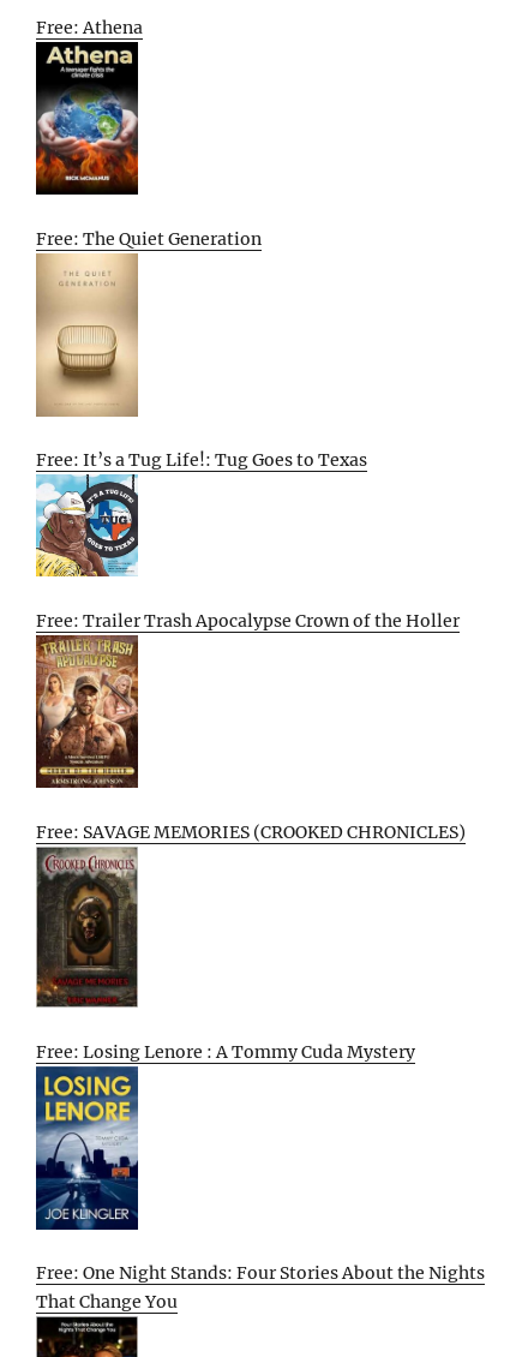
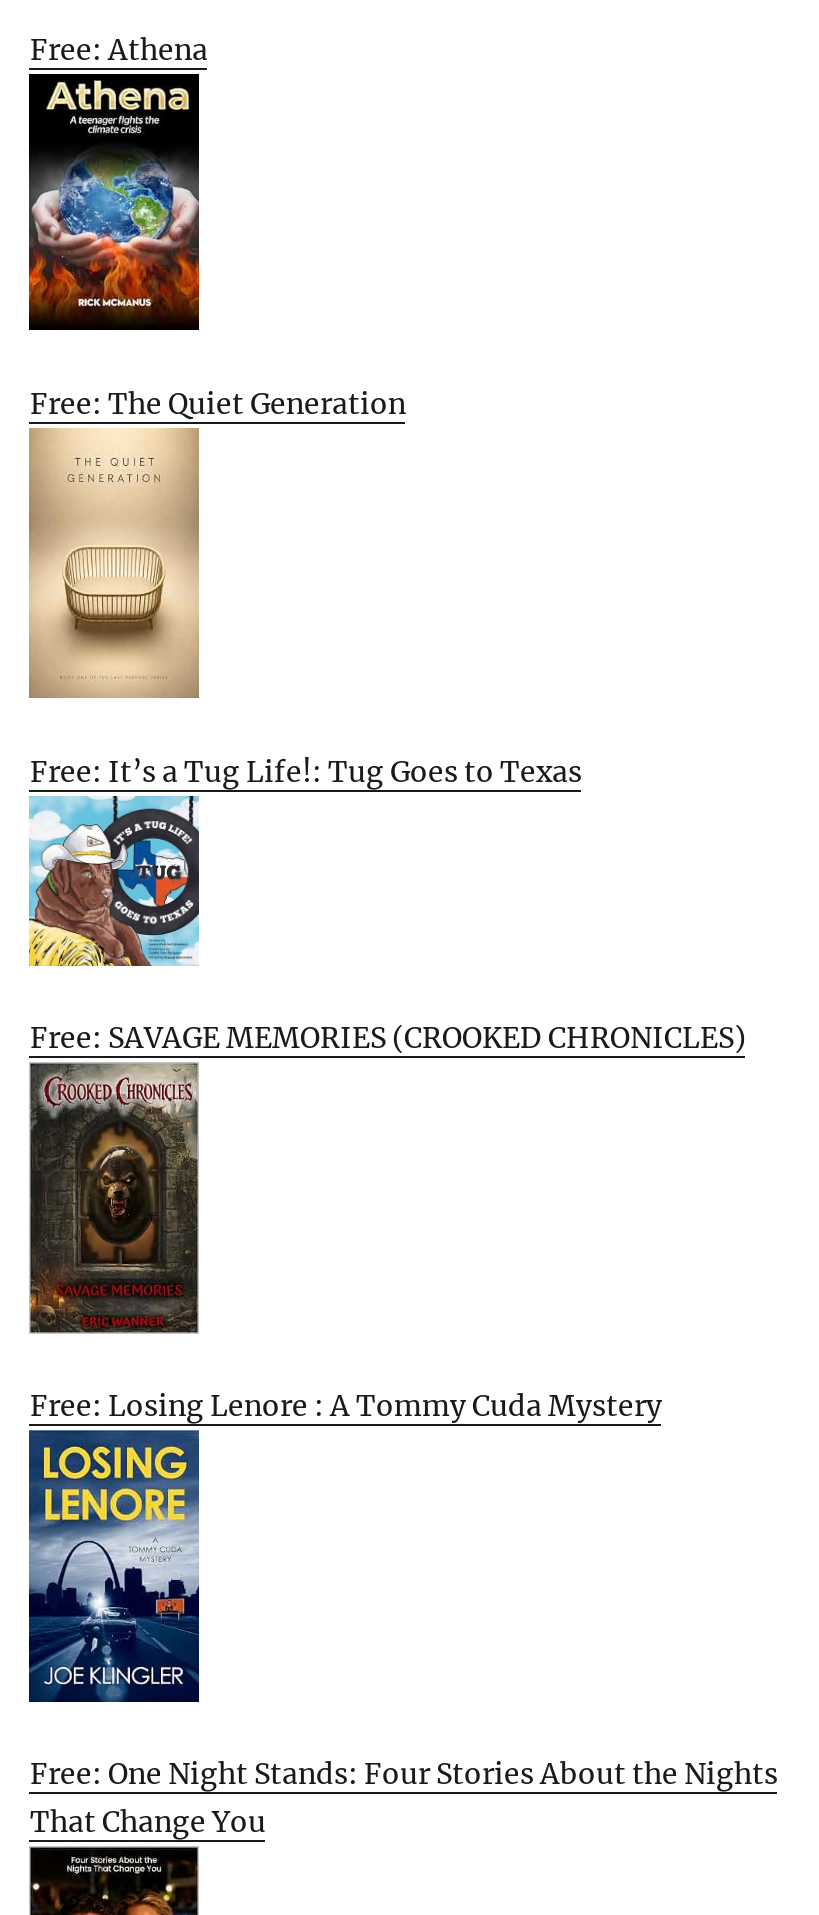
- Free: Trailer Trash Apocalypse Crown of the Holler

- [image]
